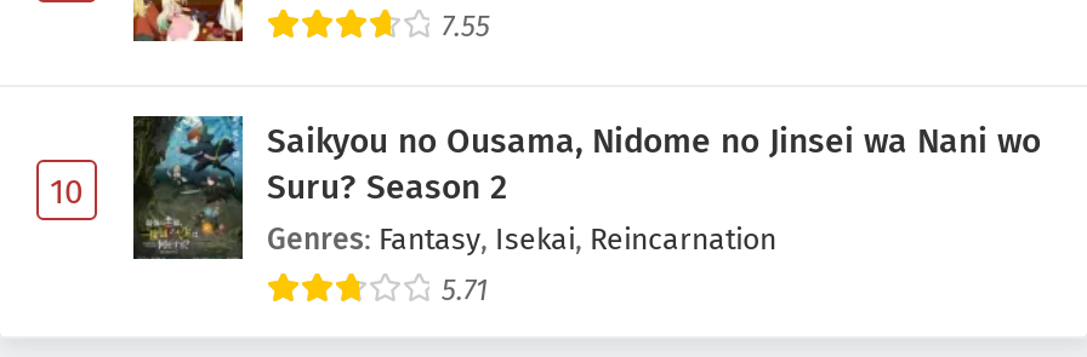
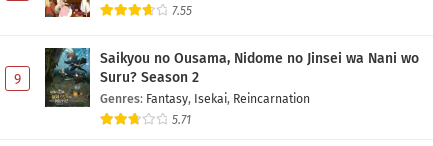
- 10
+ 9
